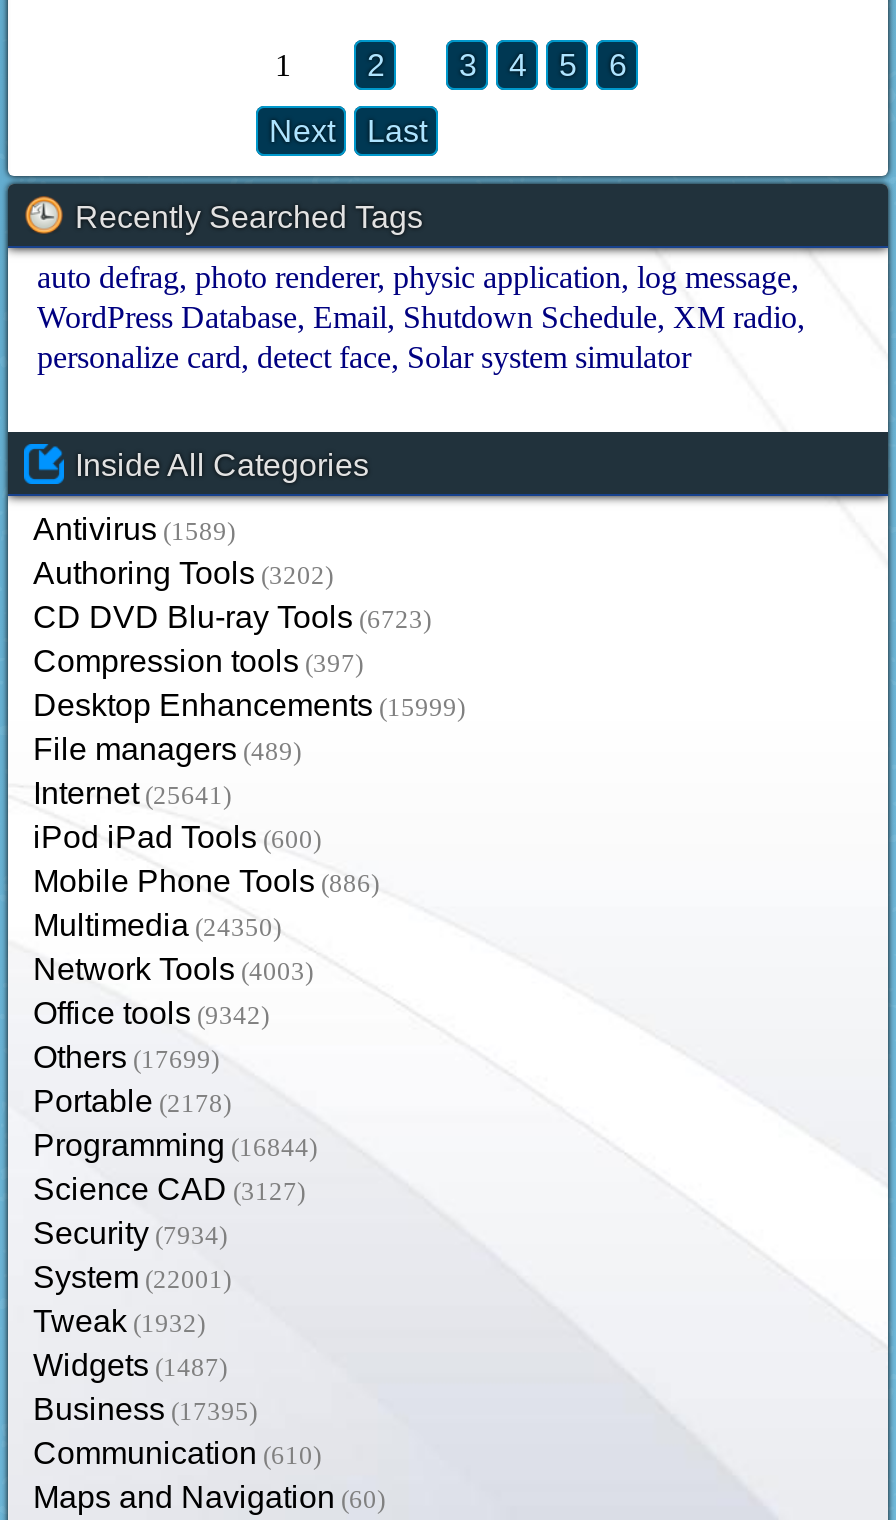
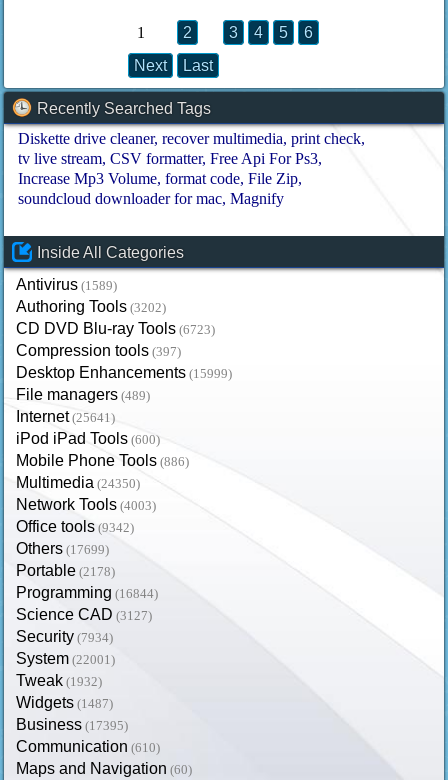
- auto defrag photo renderer physic application log message
- WordPress Database Email Shutdown Schedule XM radio
- personalize card detect face Solar system simulator
+ Diskette drive cleaner recover multimedia print check
+ tv live stream CSV formatter Free Api For Ps3
+ Increase Mp3 Volume format code File Zip
+ soundcloud downloader for mac Magnify
